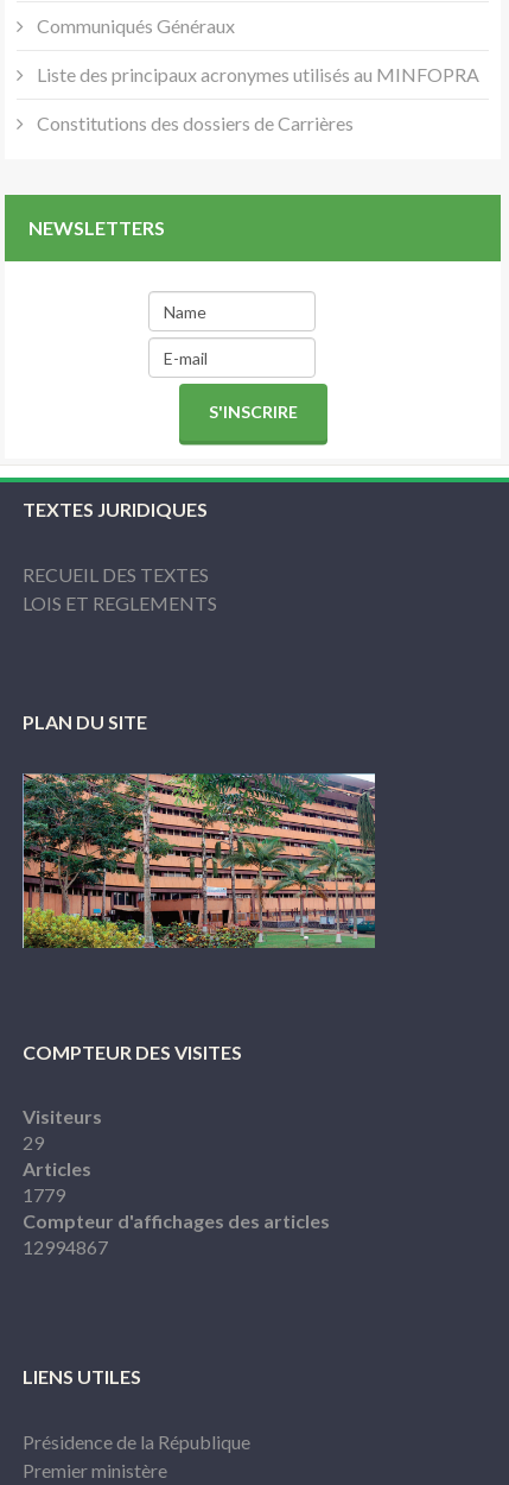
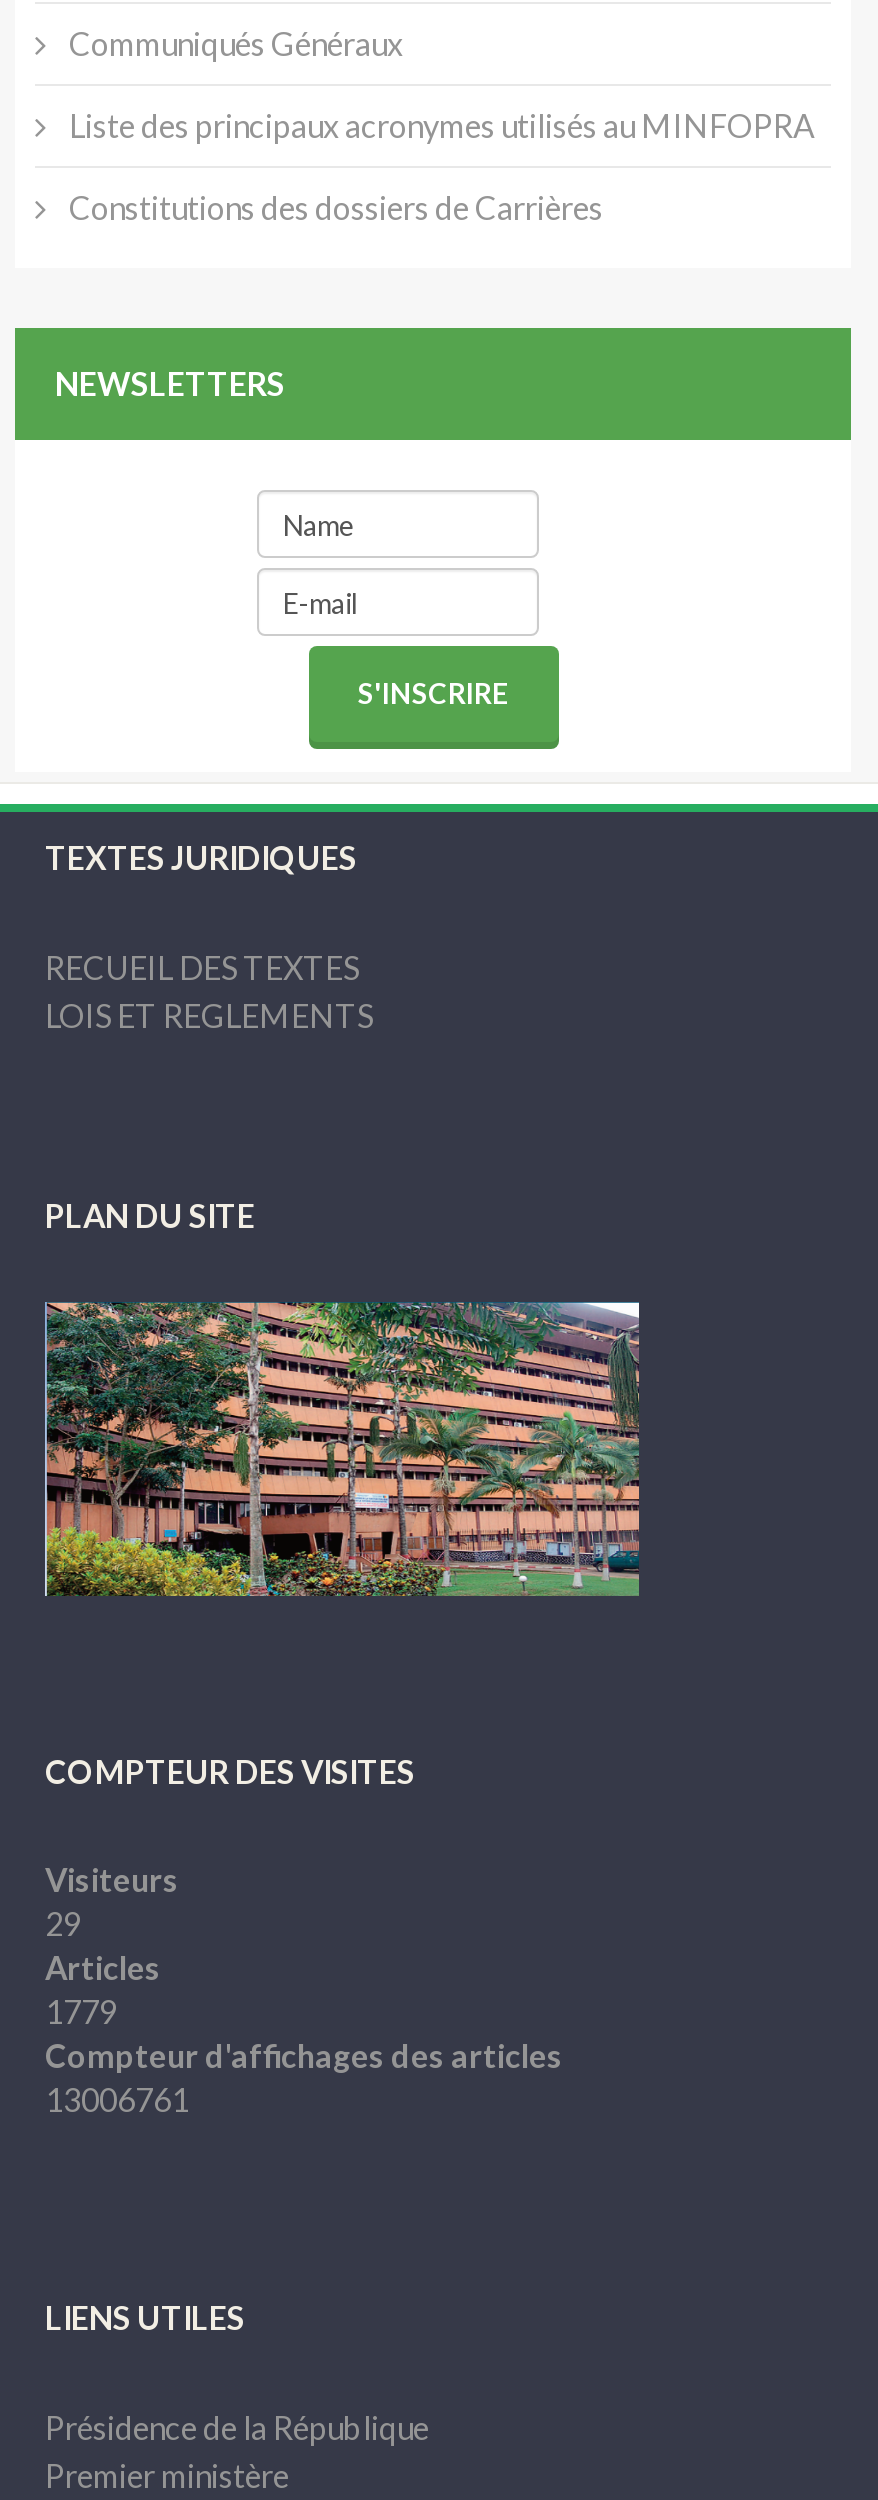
- 12994867
+ 13006761
